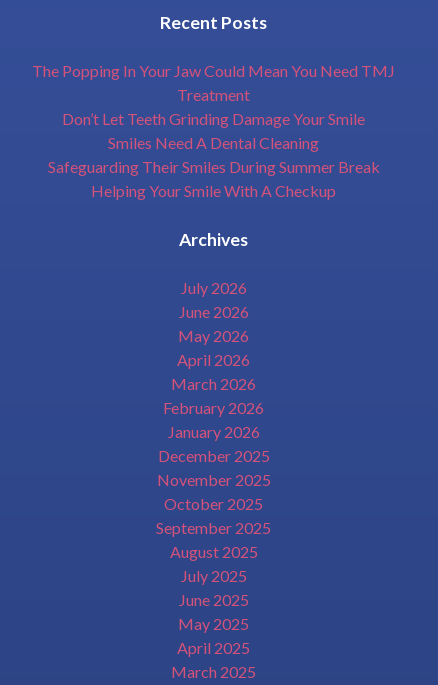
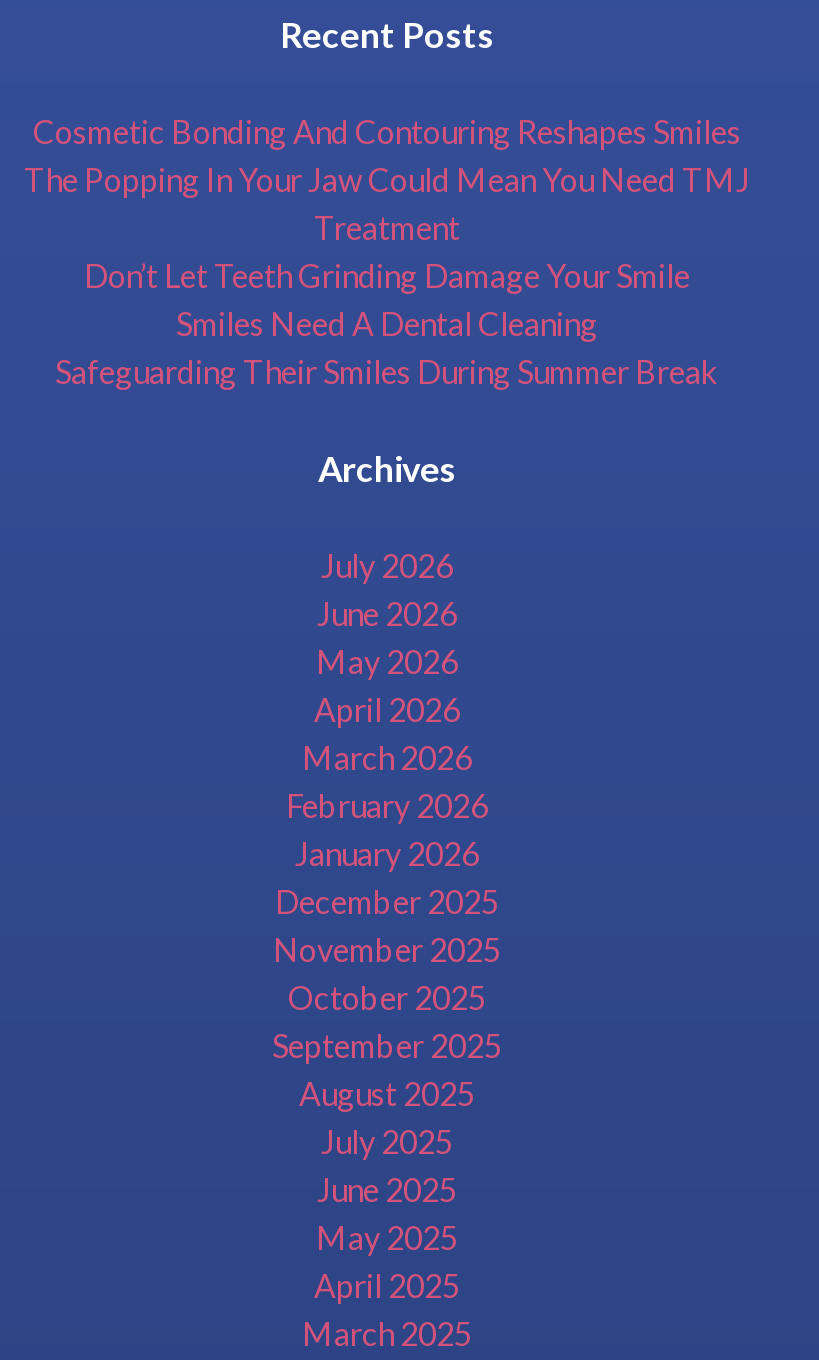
+ Cosmetic Bonding And Contouring Reshapes Smiles

moved down: The Popping In Your Jaw Could Mean You Need TMJ | Treatment | Don’t Let Teeth Grinding Damage Your Smile | Smiles Need A Dental Cleaning | Safeguarding Their Smiles During Summer Break

- Helping Your Smile With A Checkup
